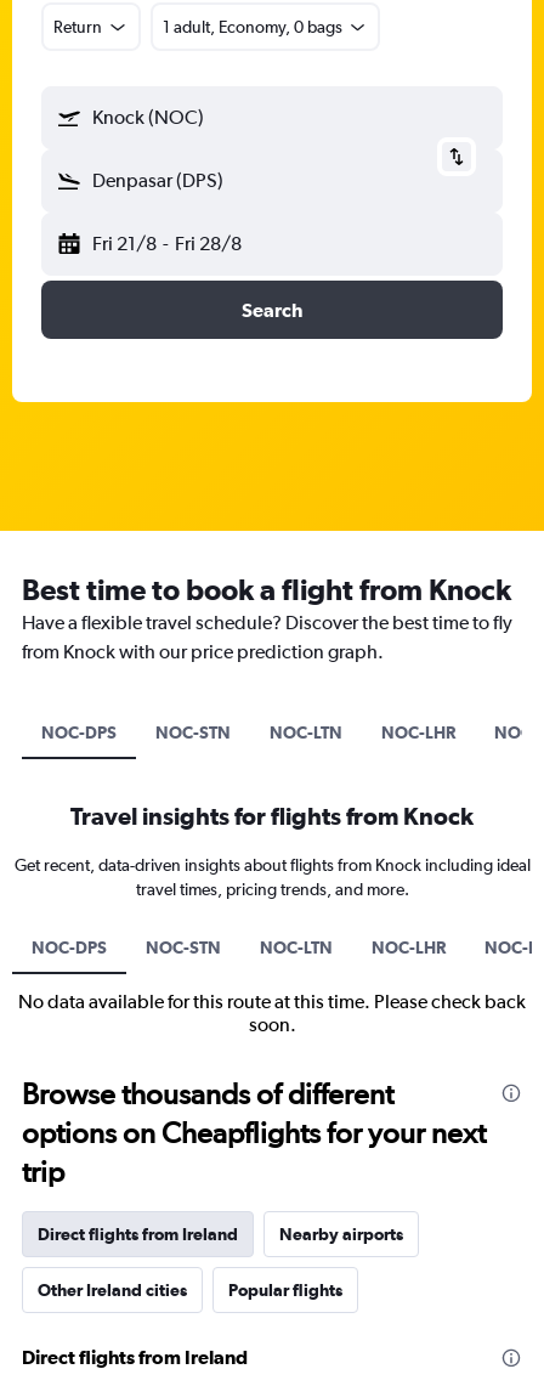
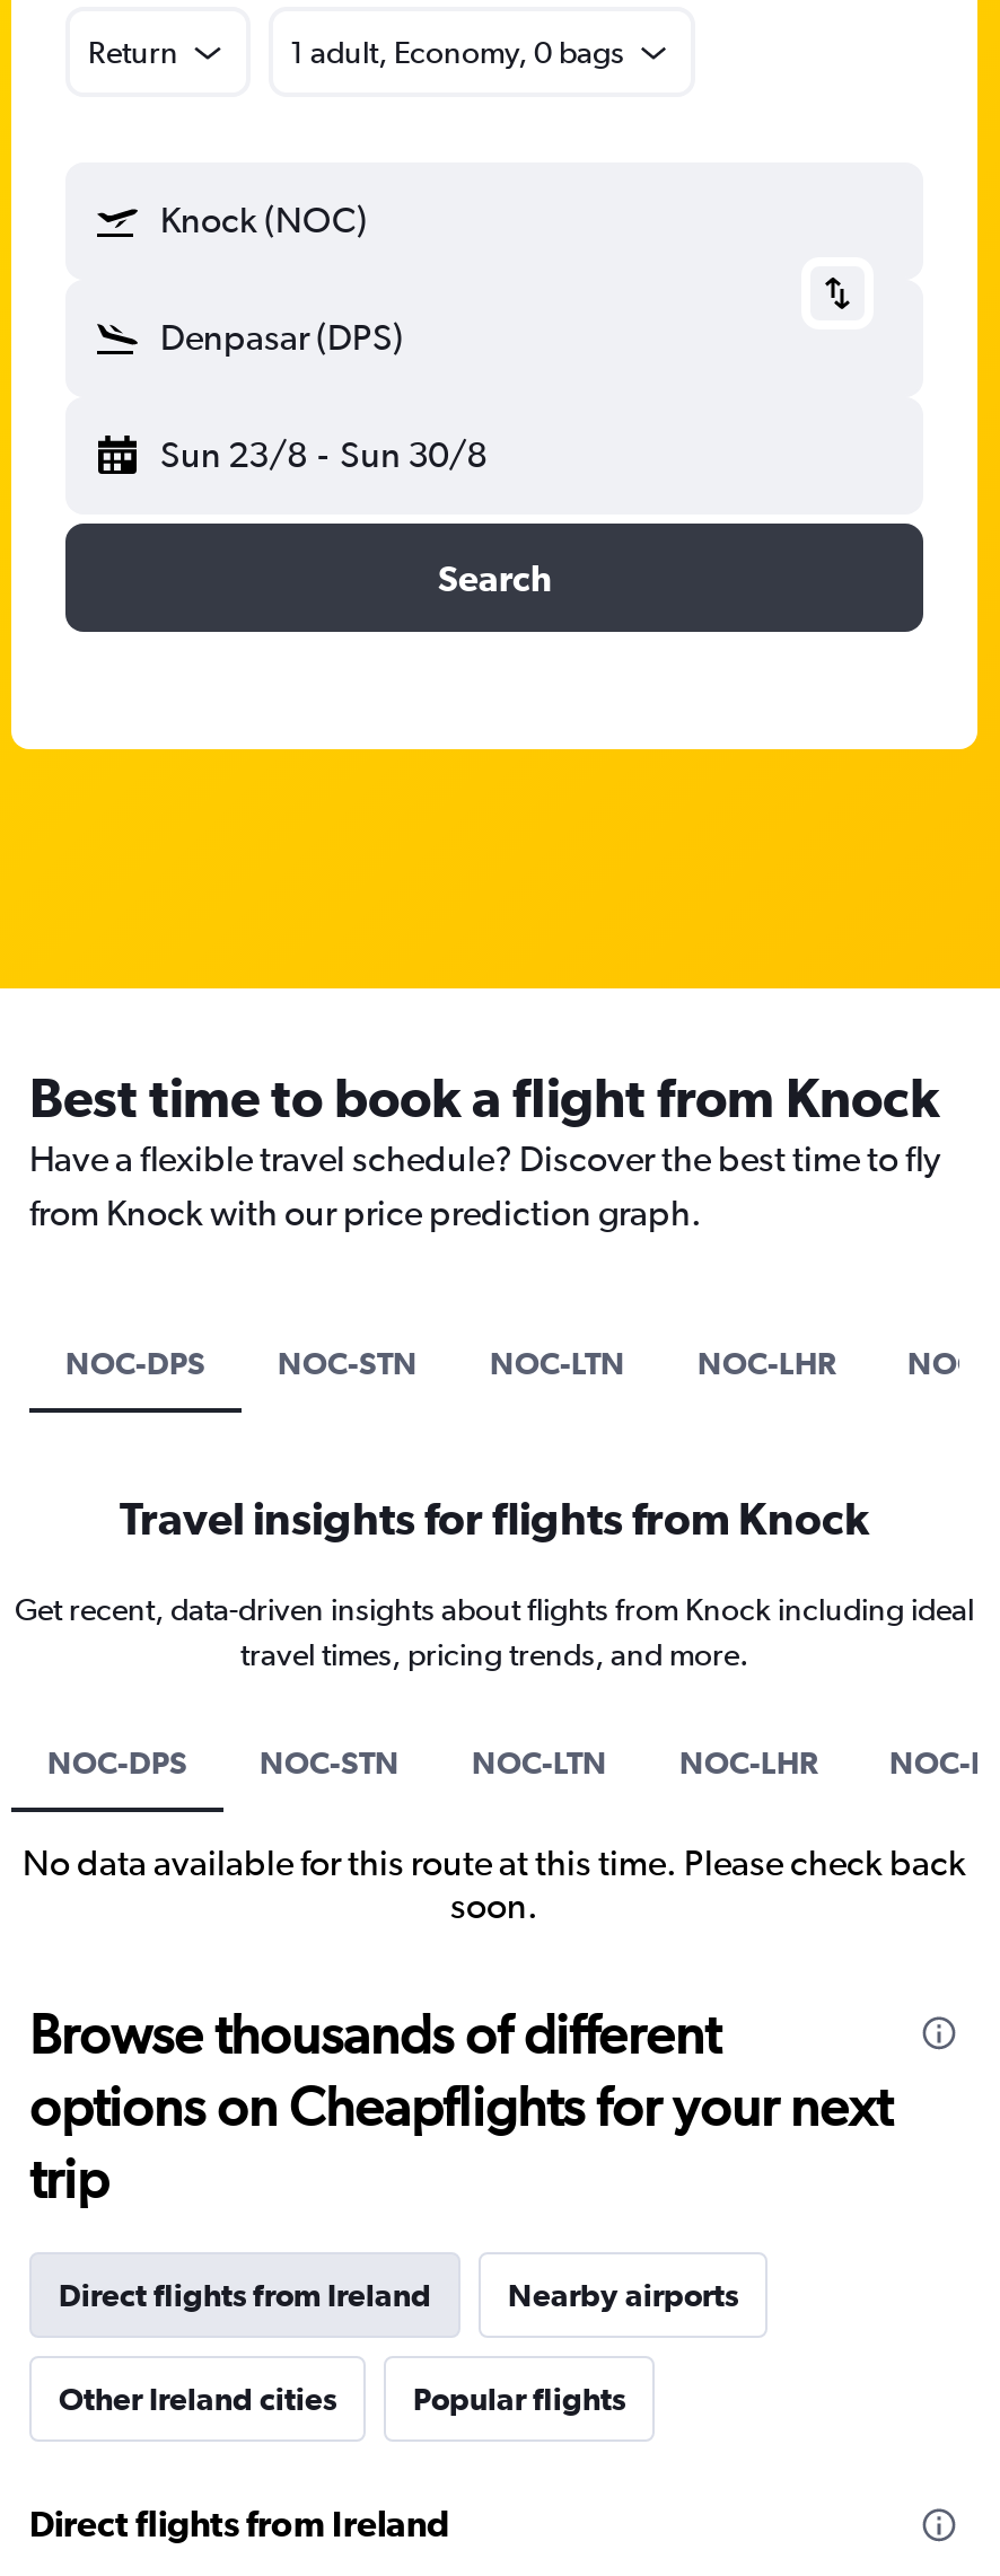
- Fri 21/8 - Fri 28/8
+ Sun 23/8 - Sun 30/8
